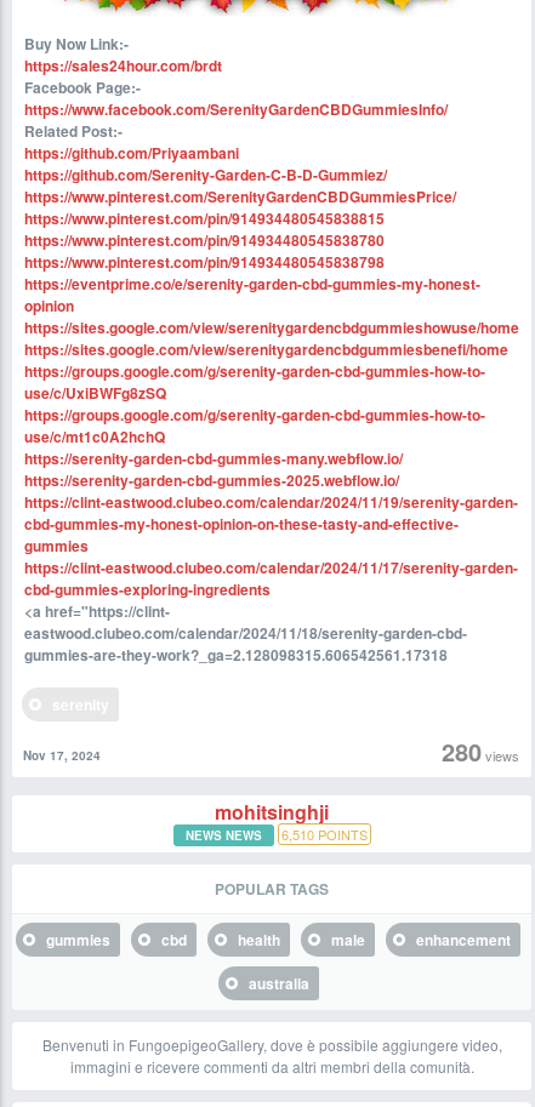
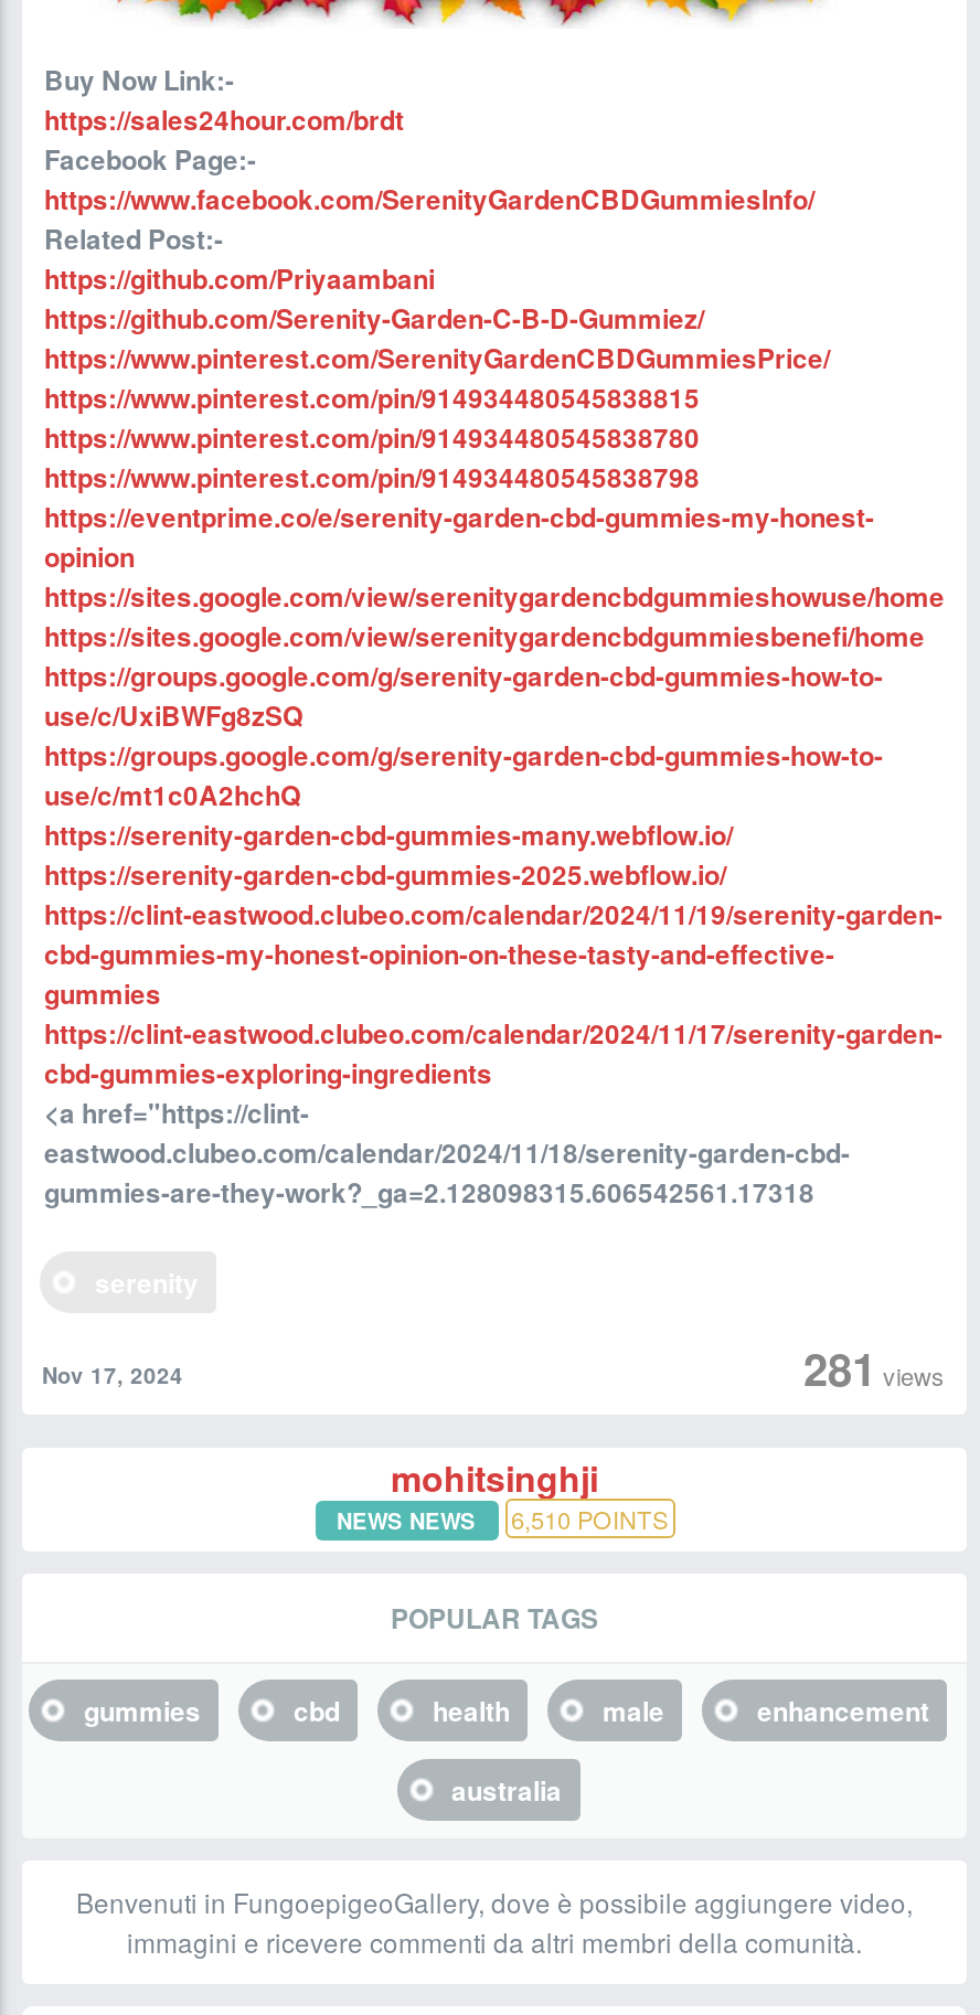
- 280 views
+ 281 views
